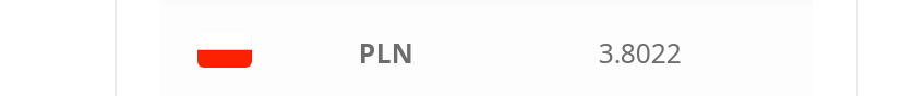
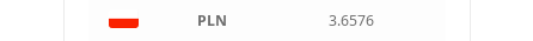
- 3.8022
+ 3.6576
